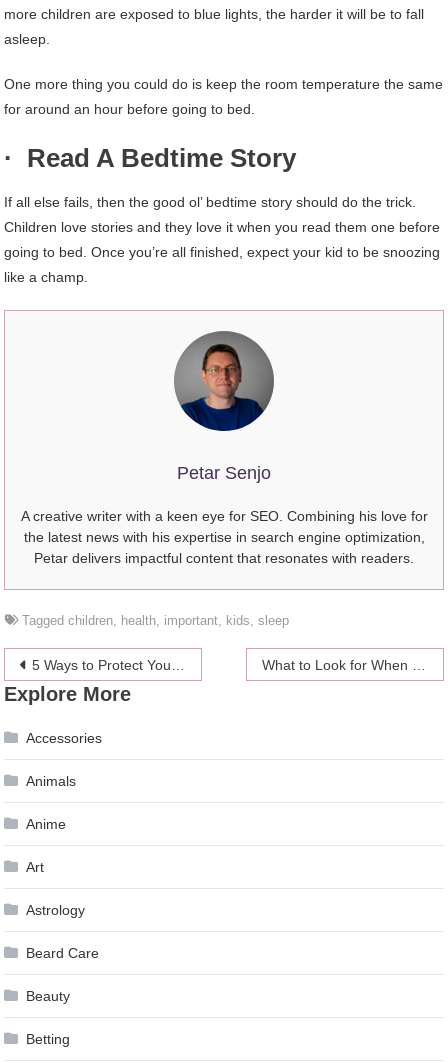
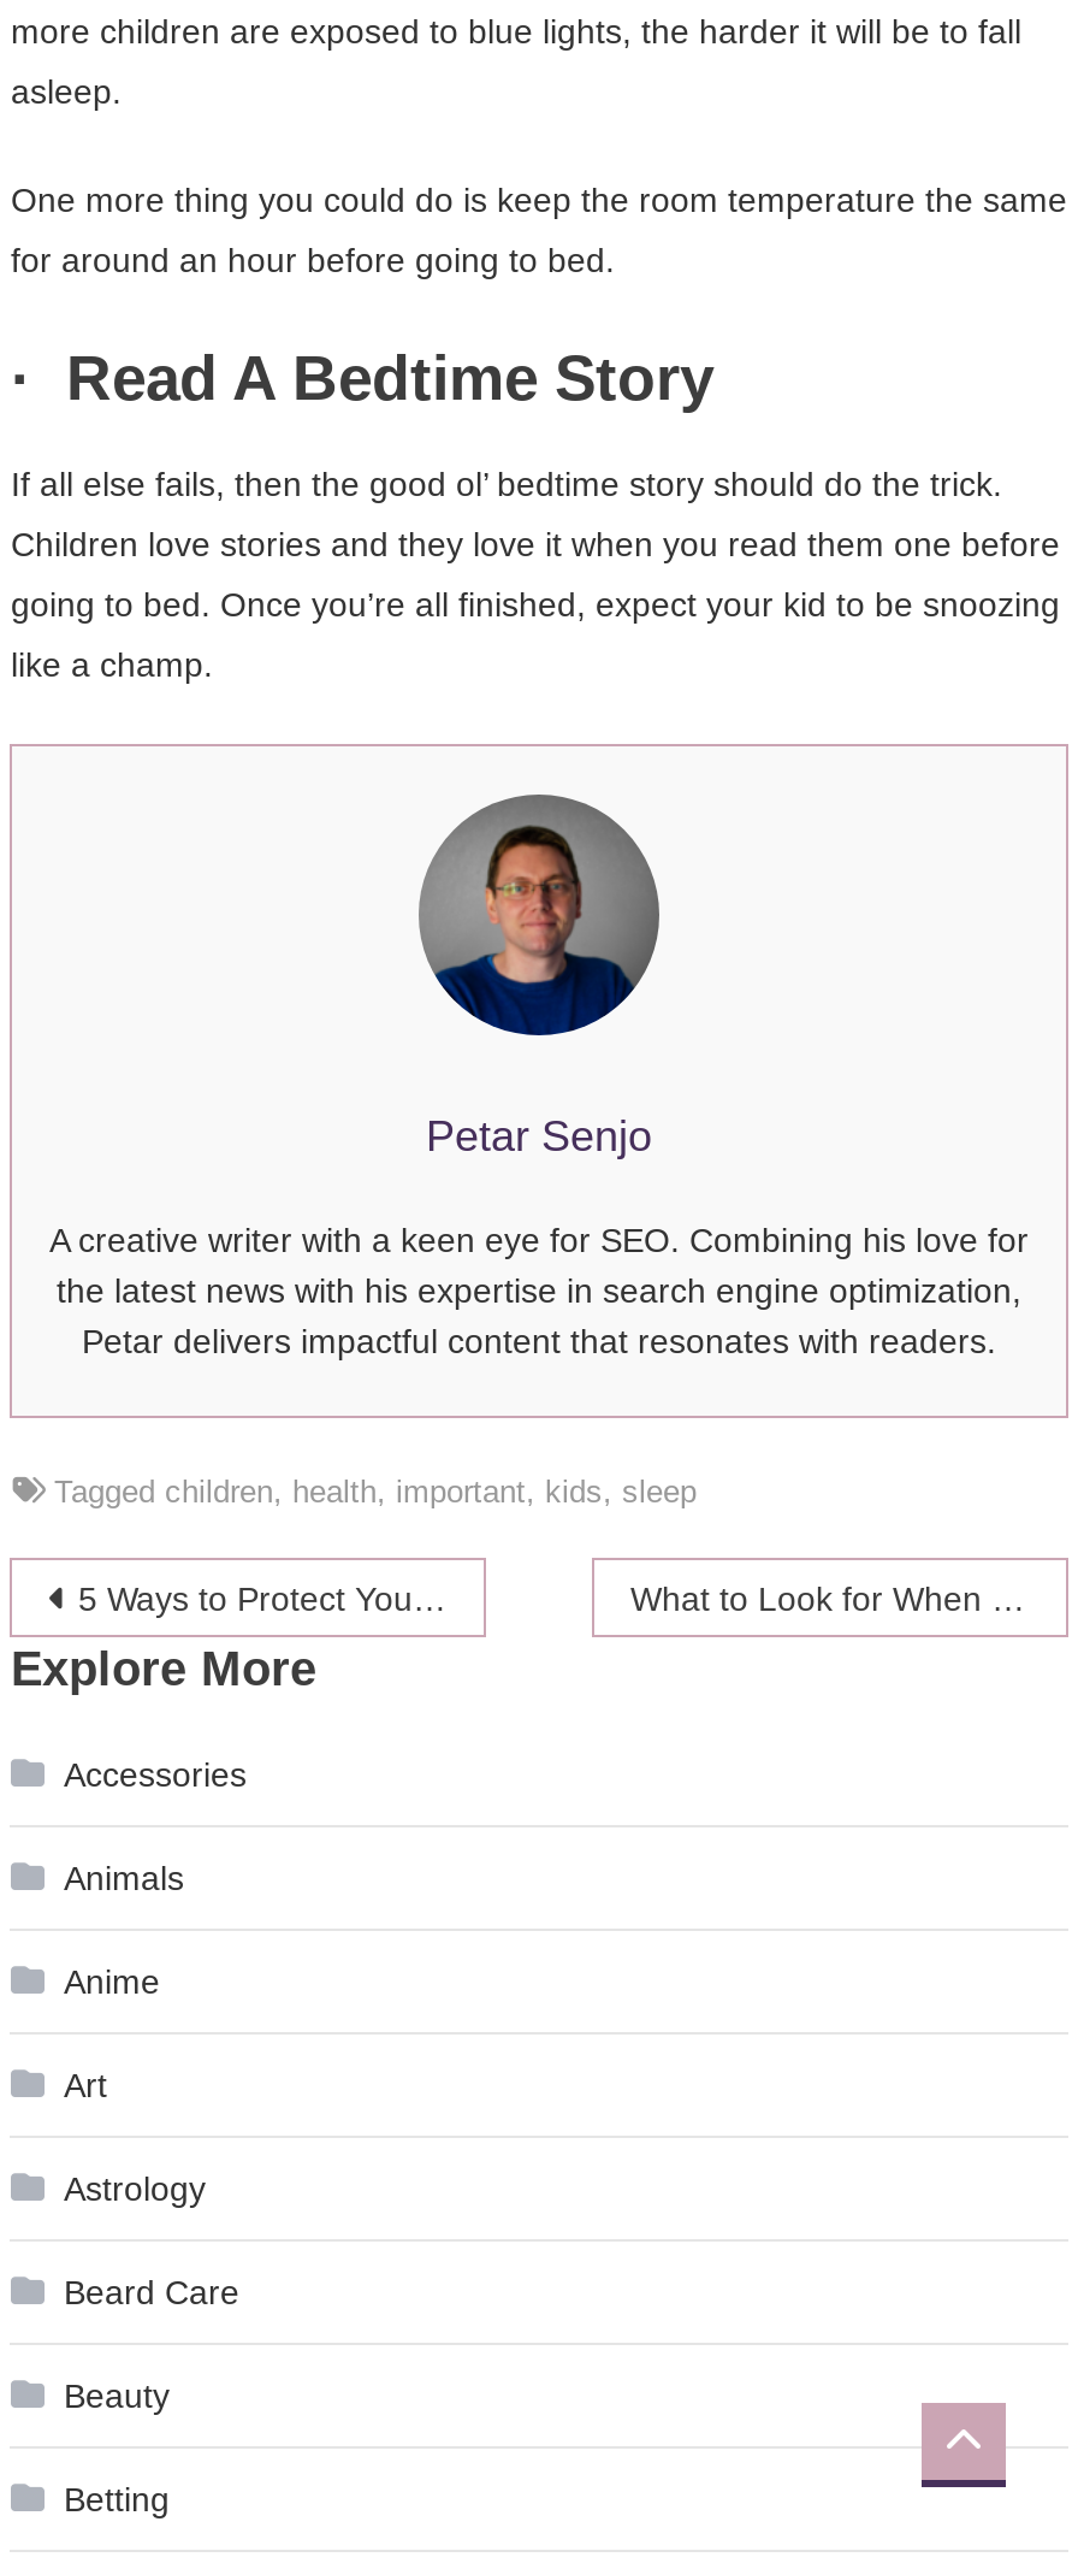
+ [image]
